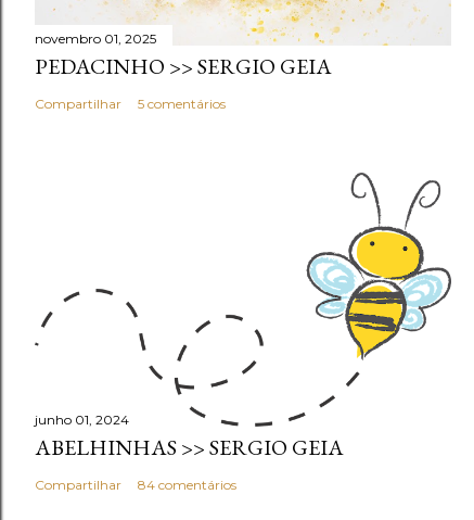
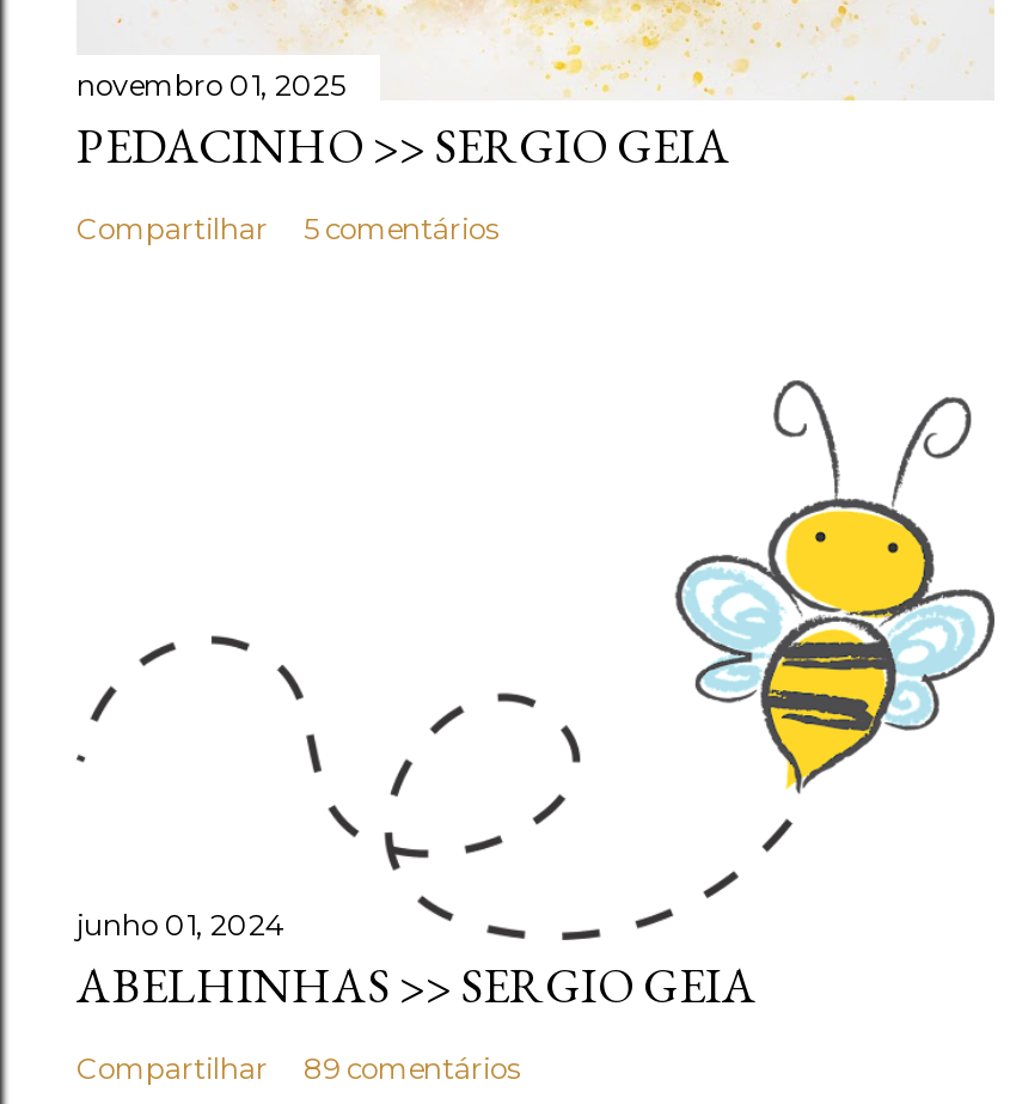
- Compartilhar 84 comentários
+ Compartilhar 89 comentários
